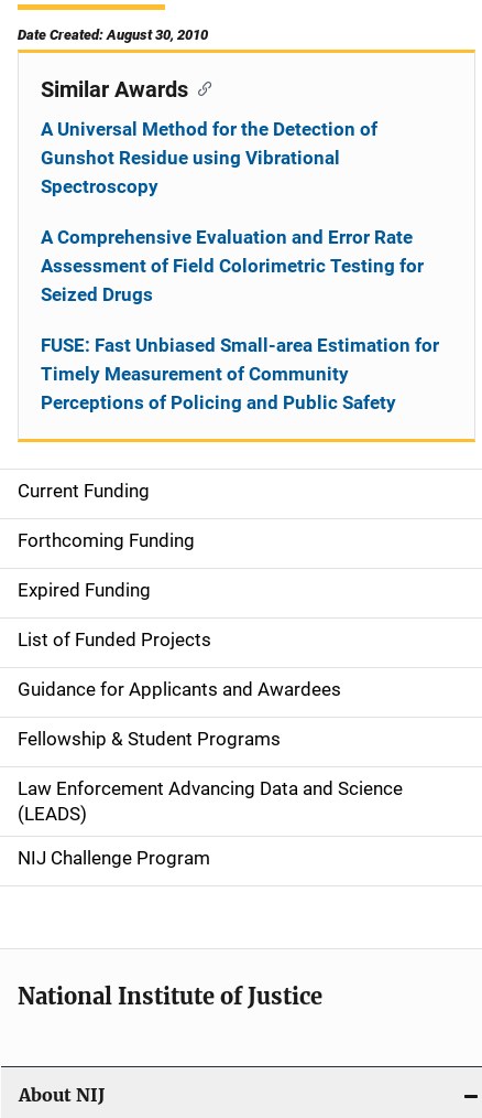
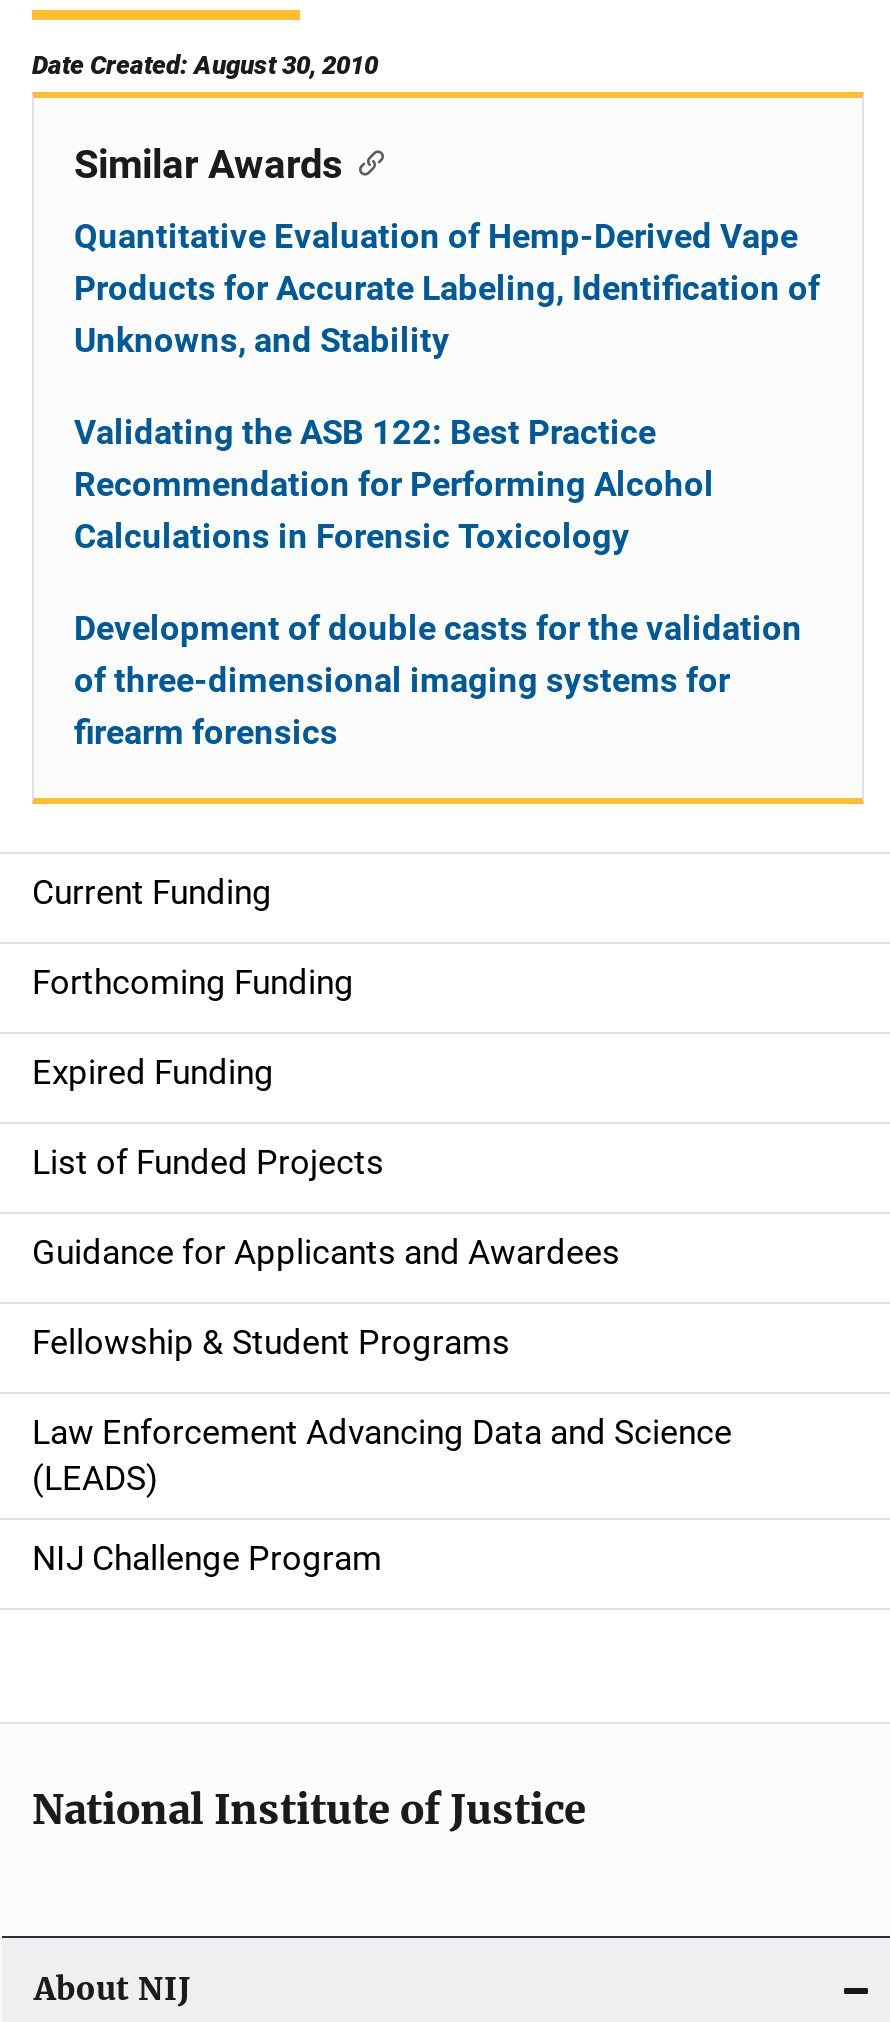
- A Universal Method for the Detection of
- Gunshot Residue using Vibrational
- Spectroscopy
+ Quantitative Evaluation of Hemp-Derived Vape
+ Products for Accurate Labeling, Identification of
+ Unknowns, and Stability

- A Comprehensive Evaluation and Error Rate
- Assessment of Field Colorimetric Testing for
- Seized Drugs
+ Validating the ASB 122: Best Practice
+ Recommendation for Performing Alcohol
+ Calculations in Forensic Toxicology

- FUSE: Fast Unbiased Small-area Estimation for
- Timely Measurement of Community
- Perceptions of Policing and Public Safety
+ Development of double casts for the validation
+ of three-dimensional imaging systems for
+ firearm forensics
